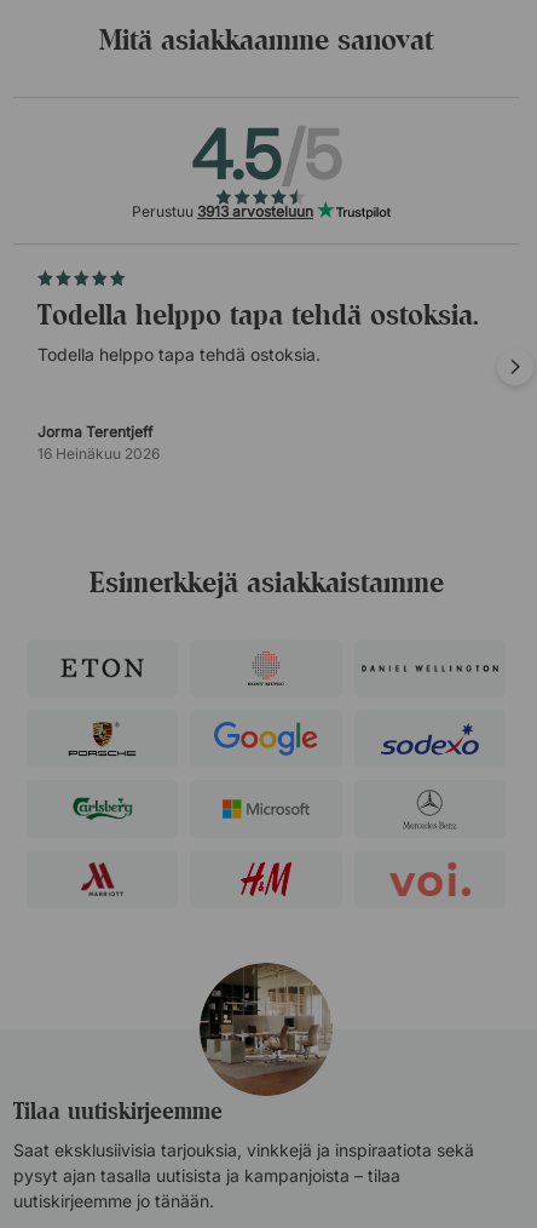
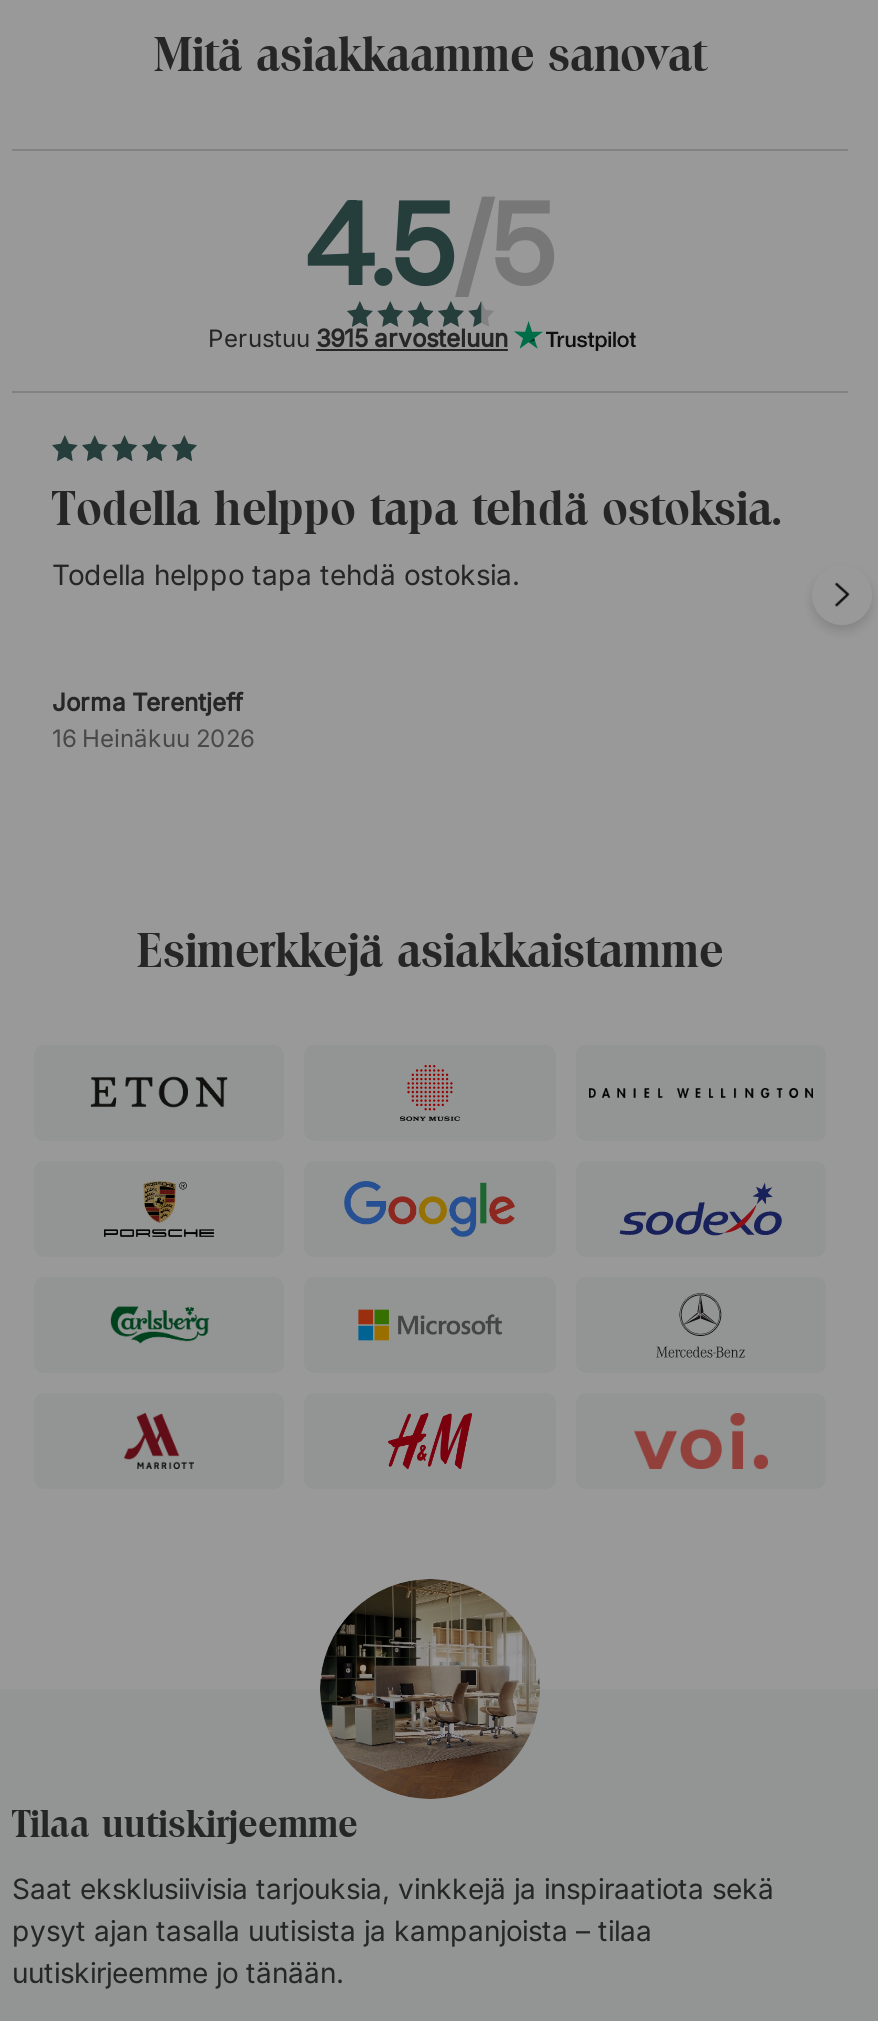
- Perustuu 3913 arvosteluun
+ Perustuu 3915 arvosteluun
